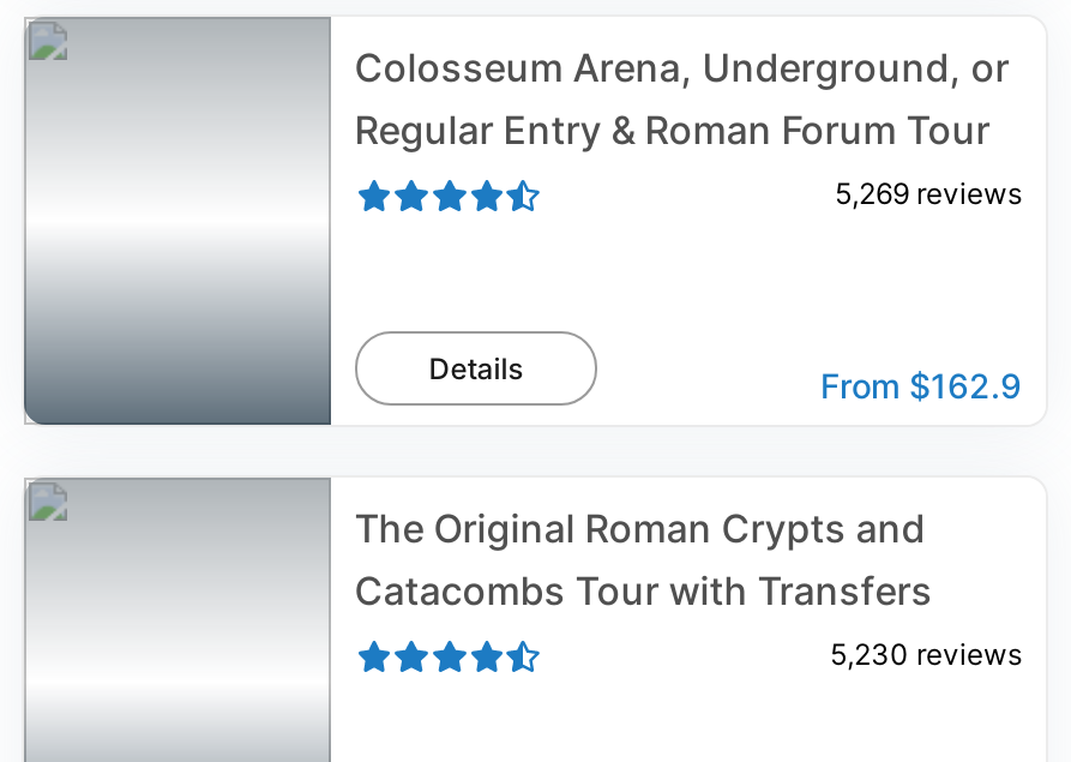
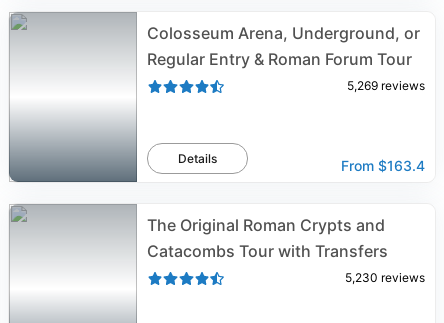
- From $162.9
+ From $163.4
